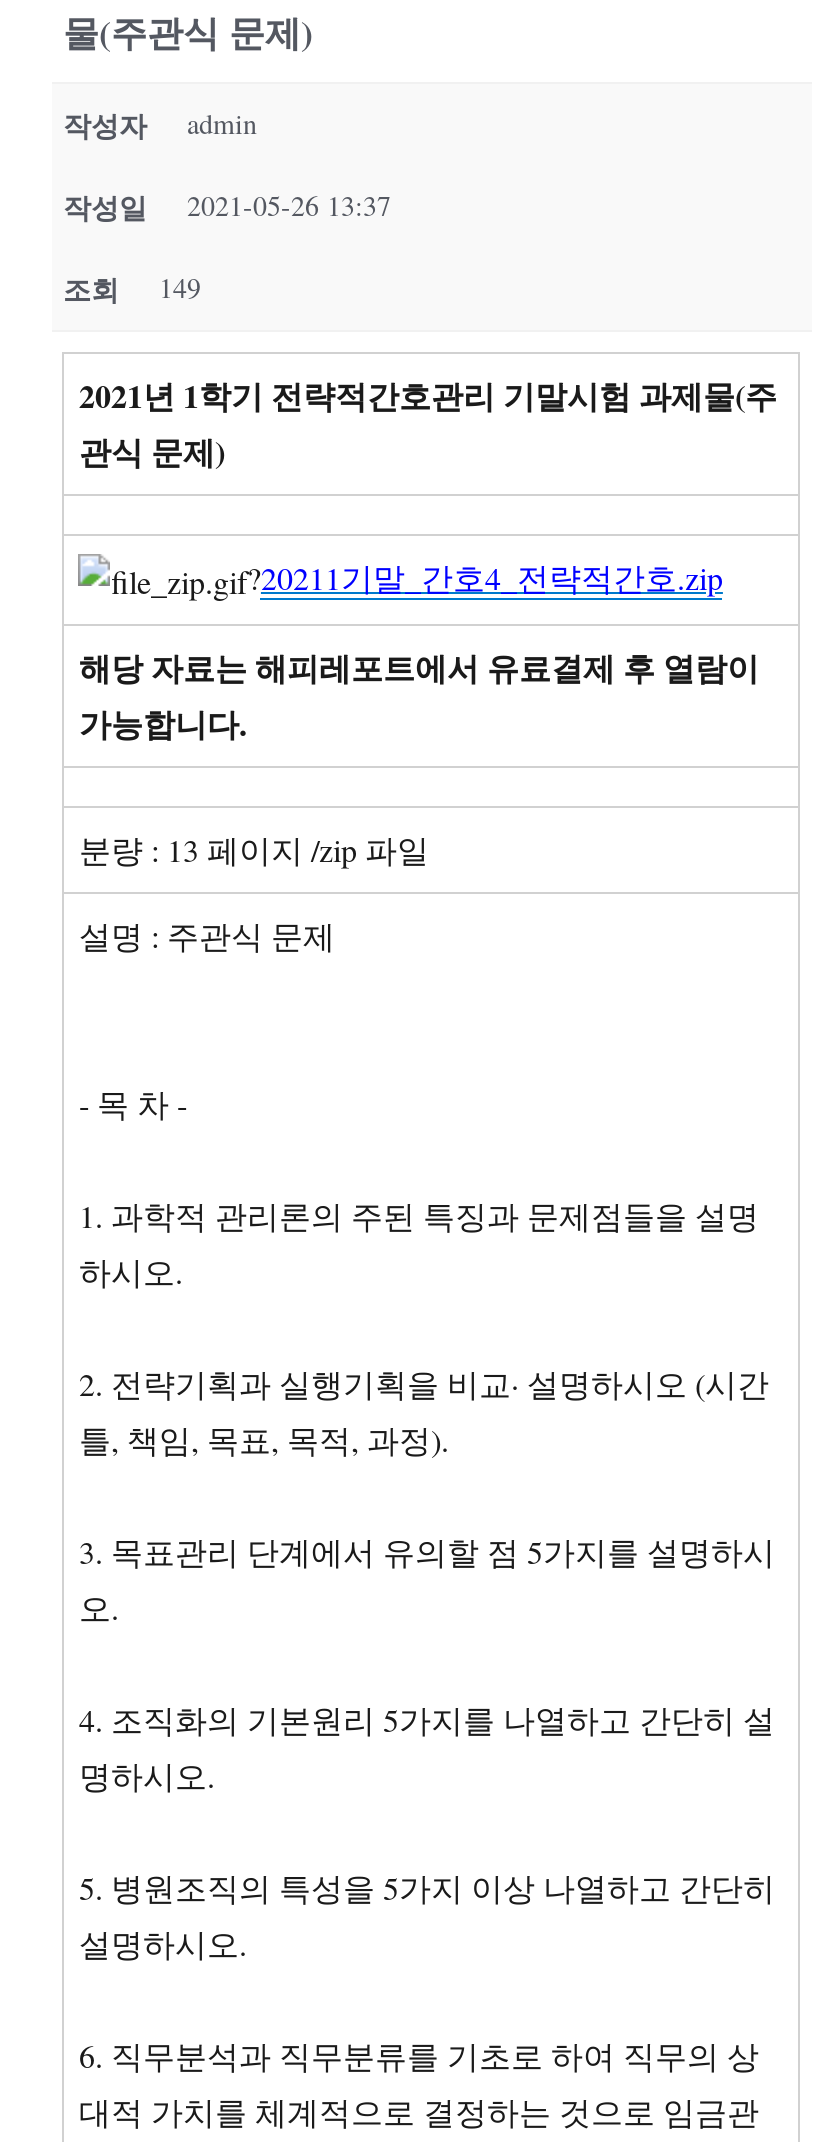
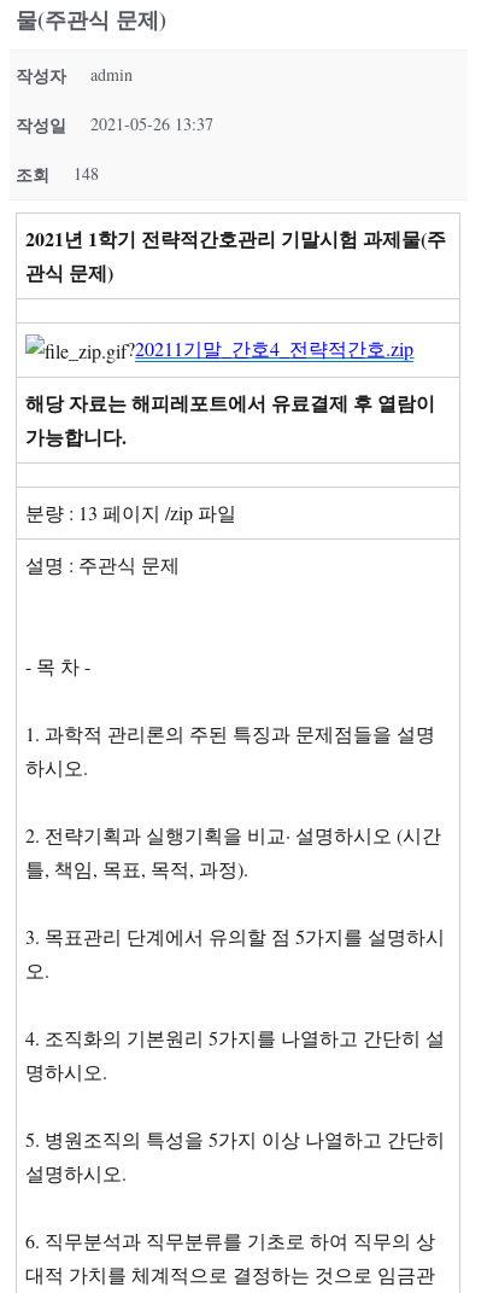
- 조회 149
+ 조회 148
